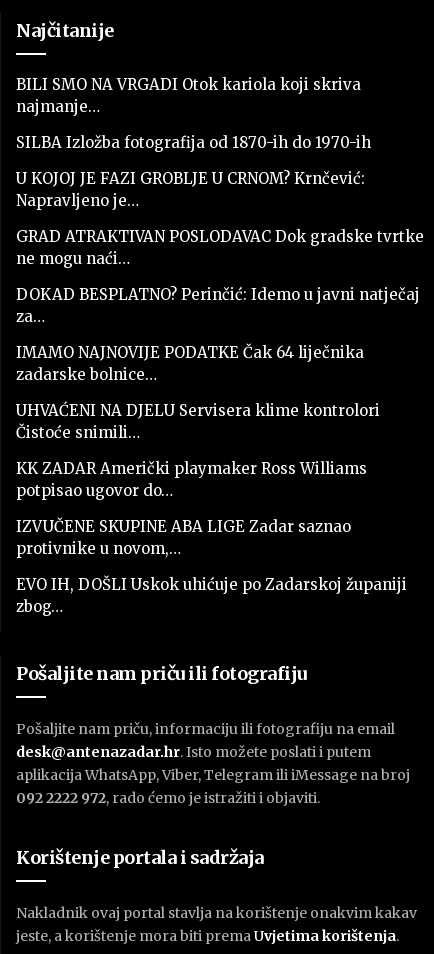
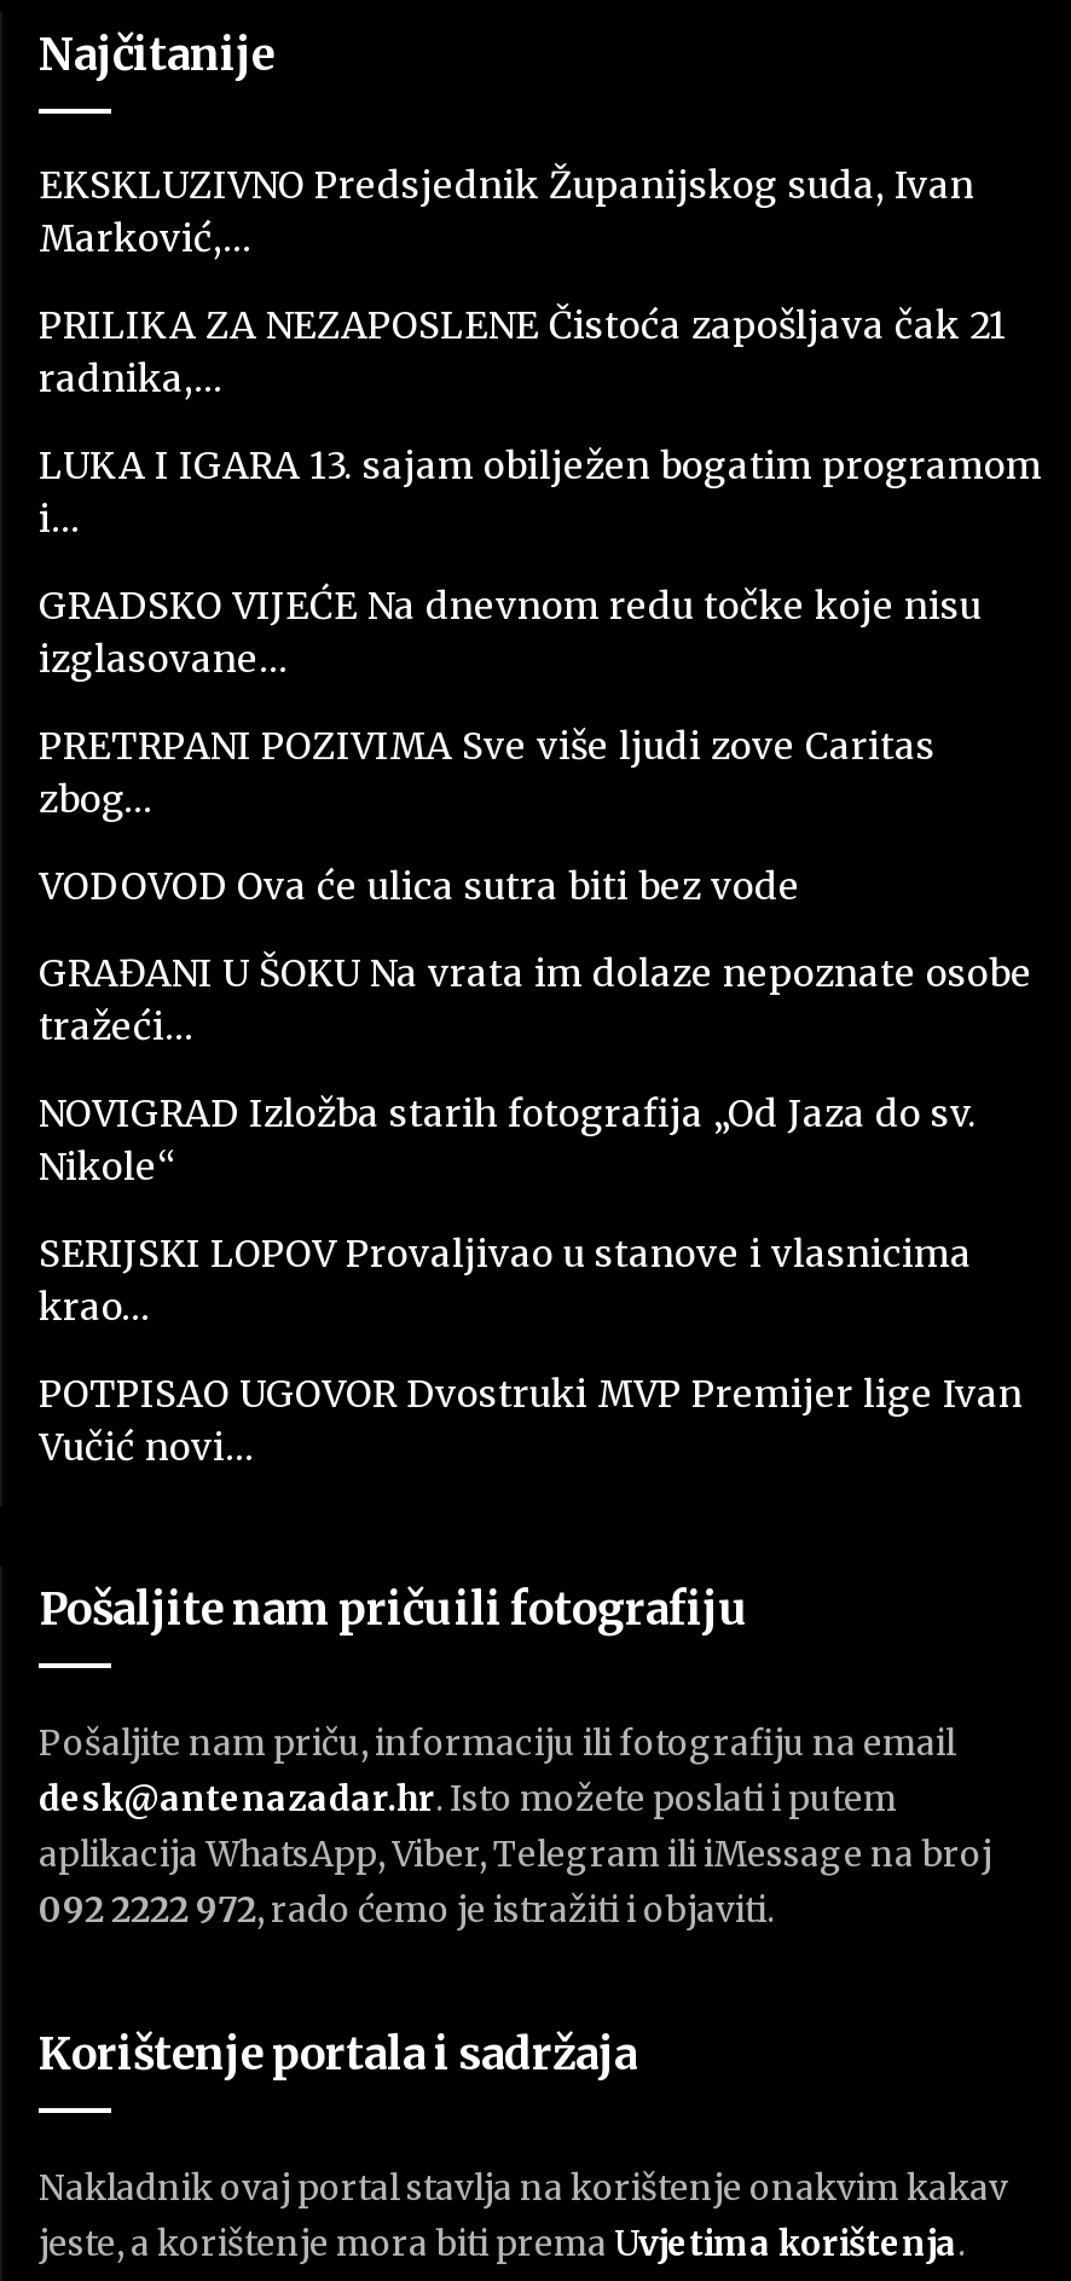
- BILI SMO NA VRGADI Otok kariola koji skriva
- najmanje…
- SILBA Izložba fotografija od 1870-ih do 1970-ih
- U KOJOJ JE FAZI GROBLJE U CRNOM? Krnčević:
- Napravljeno je…
- GRAD ATRAKTIVAN POSLODAVAC Dok gradske tvrtke
- ne mogu naći…
- DOKAD BESPLATNO? Perinčić: Idemo u javni natječaj
- za…
- IMAMO NAJNOVIJE PODATKE Čak 64 liječnika
- zadarske bolnice…
- UHVAĆENI NA DJELU Servisera klime kontrolori
- Čistoće snimili…
- KK ZADAR Američki playmaker Ross Williams
- potpisao ugovor do…
- IZVUČENE SKUPINE ABA LIGE Zadar saznao
- protivnike u novom,…
- EVO IH, DOŠLI Uskok uhićuje po Zadarskoj županiji
+ EKSKLUZIVNO Predsjednik Županijskog suda, Ivan
+ Marković,…
+ PRILIKA ZA NEZAPOSLENE Čistoća zapošljava čak 21
+ radnika,…
+ LUKA I IGARA 13. sajam obilježen bogatim programom
+ i…
+ GRADSKO VIJEĆE Na dnevnom redu točke koje nisu
+ izglasovane…
+ PRETRPANI POZIVIMA Sve više ljudi zove Caritas

moved up: zbog…

+ VODOVOD Ova će ulica sutra biti bez vode
+ GRAĐANI U ŠOKU Na vrata im dolaze nepoznate osobe
+ tražeći…
+ NOVIGRAD Izložba starih fotografija „Od Jaza do sv.
+ Nikole“
+ SERIJSKI LOPOV Provaljivao u stanove i vlasnicima
+ krao…
+ POTPISAO UGOVOR Dvostruki MVP Premijer lige Ivan
+ Vučić novi…
